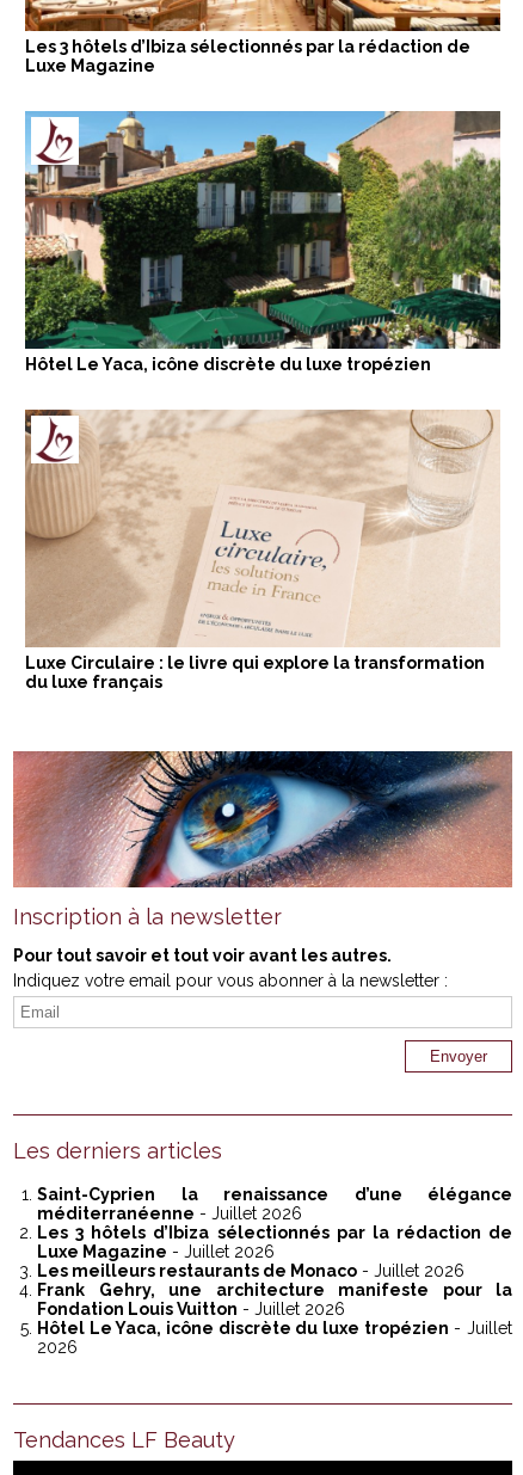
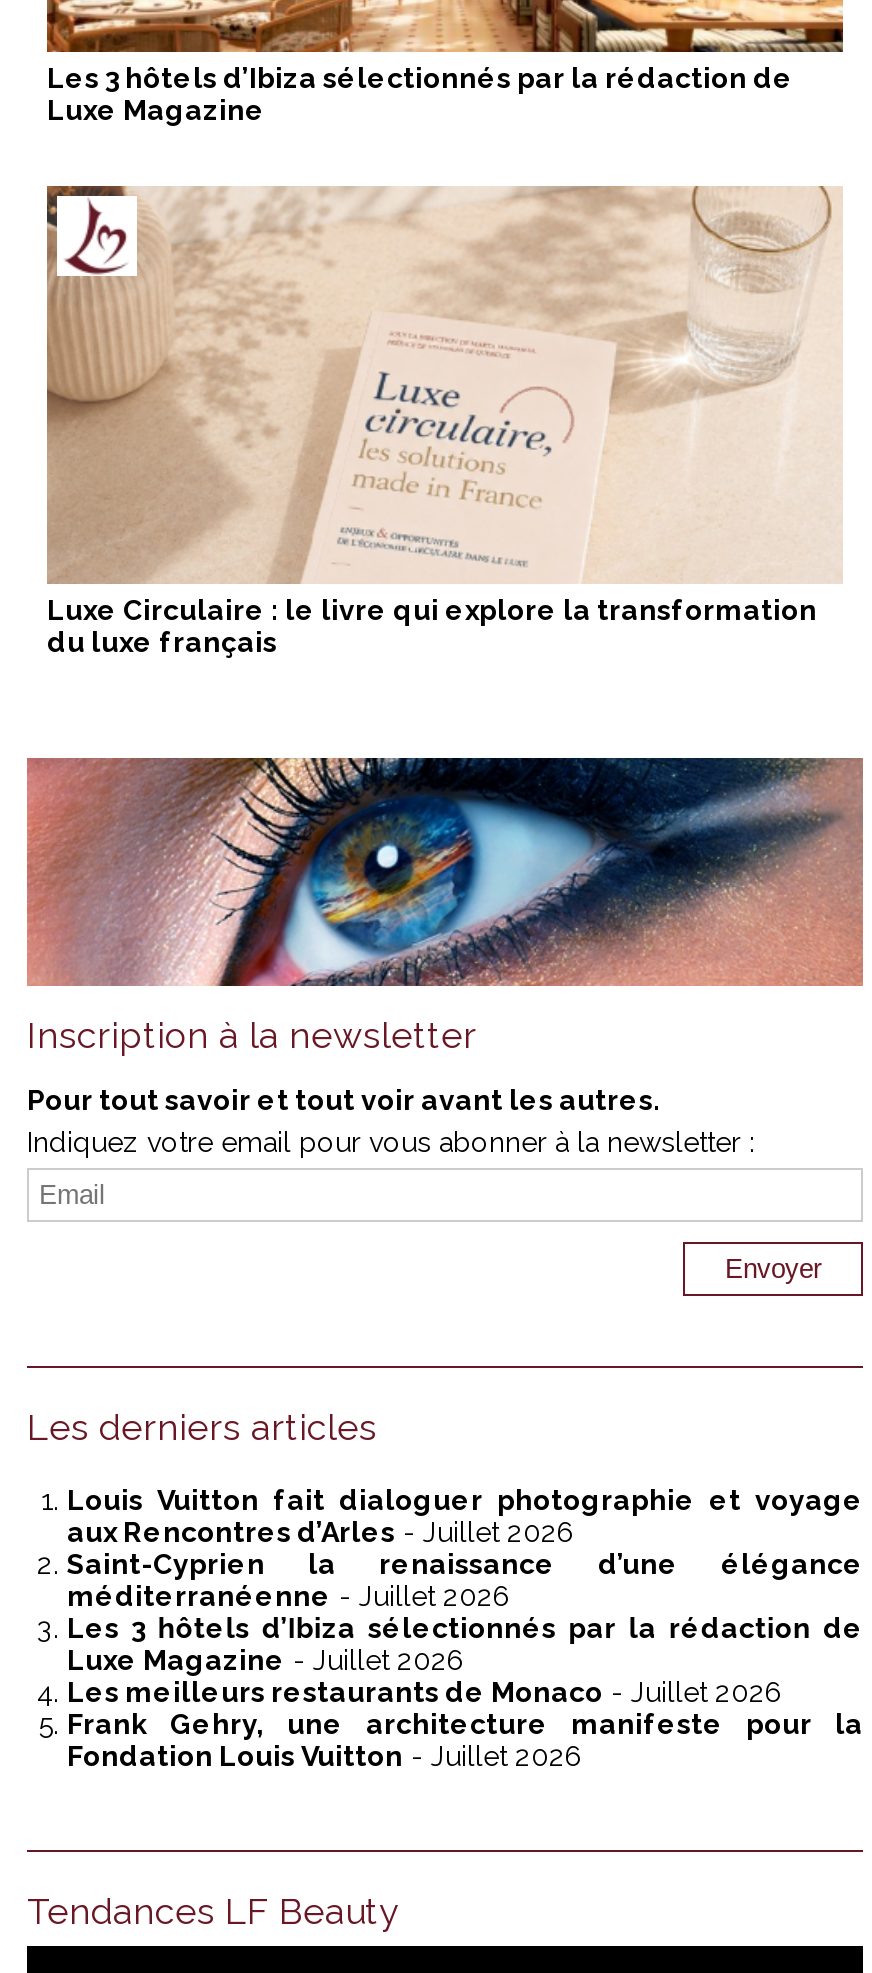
- [image]
- Hôtel Le Yaca, icône discrète du luxe tropézien

+ Louis Vuitton fait dialoguer photographie et voyage
+ aux Rencontres d’Arles - Juillet 2026

- Hôtel Le Yaca, icône discrète du luxe tropézien - Juillet
- 2026
